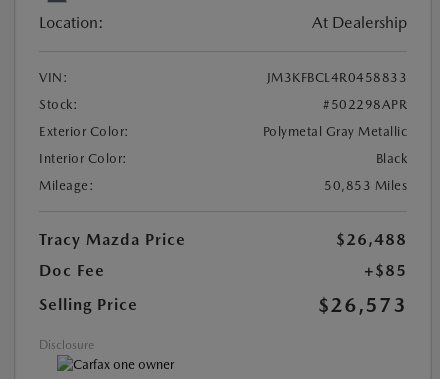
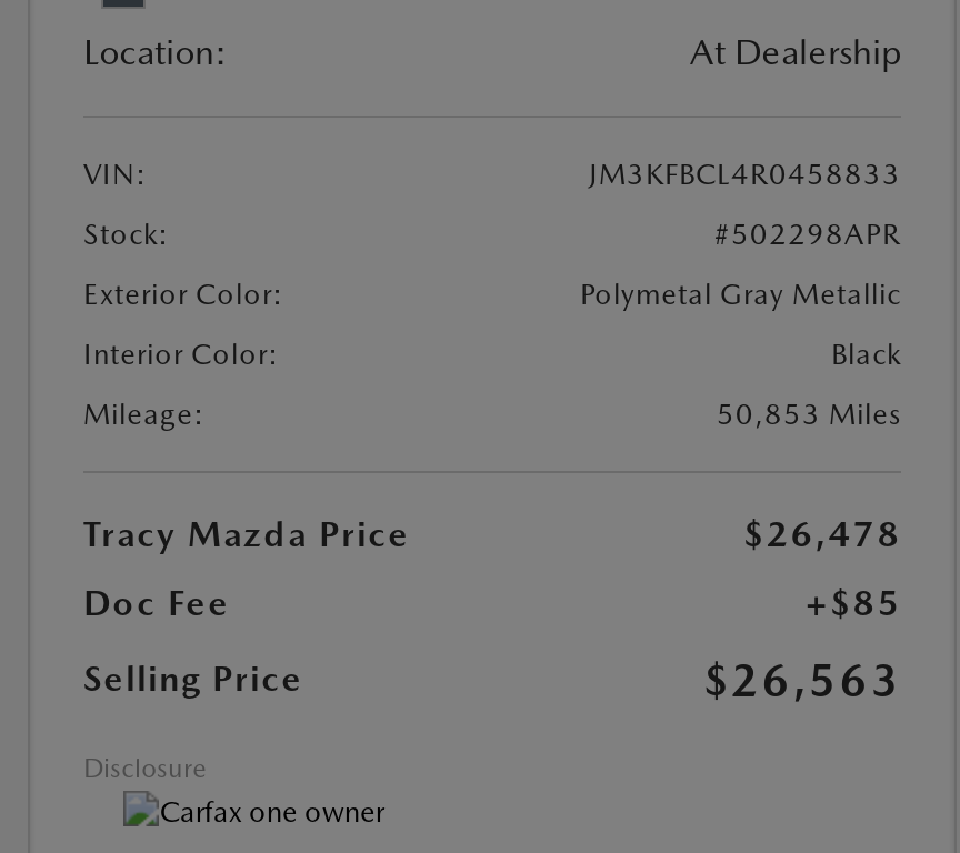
- $26,488
+ $26,478

- $26,573
+ $26,563
